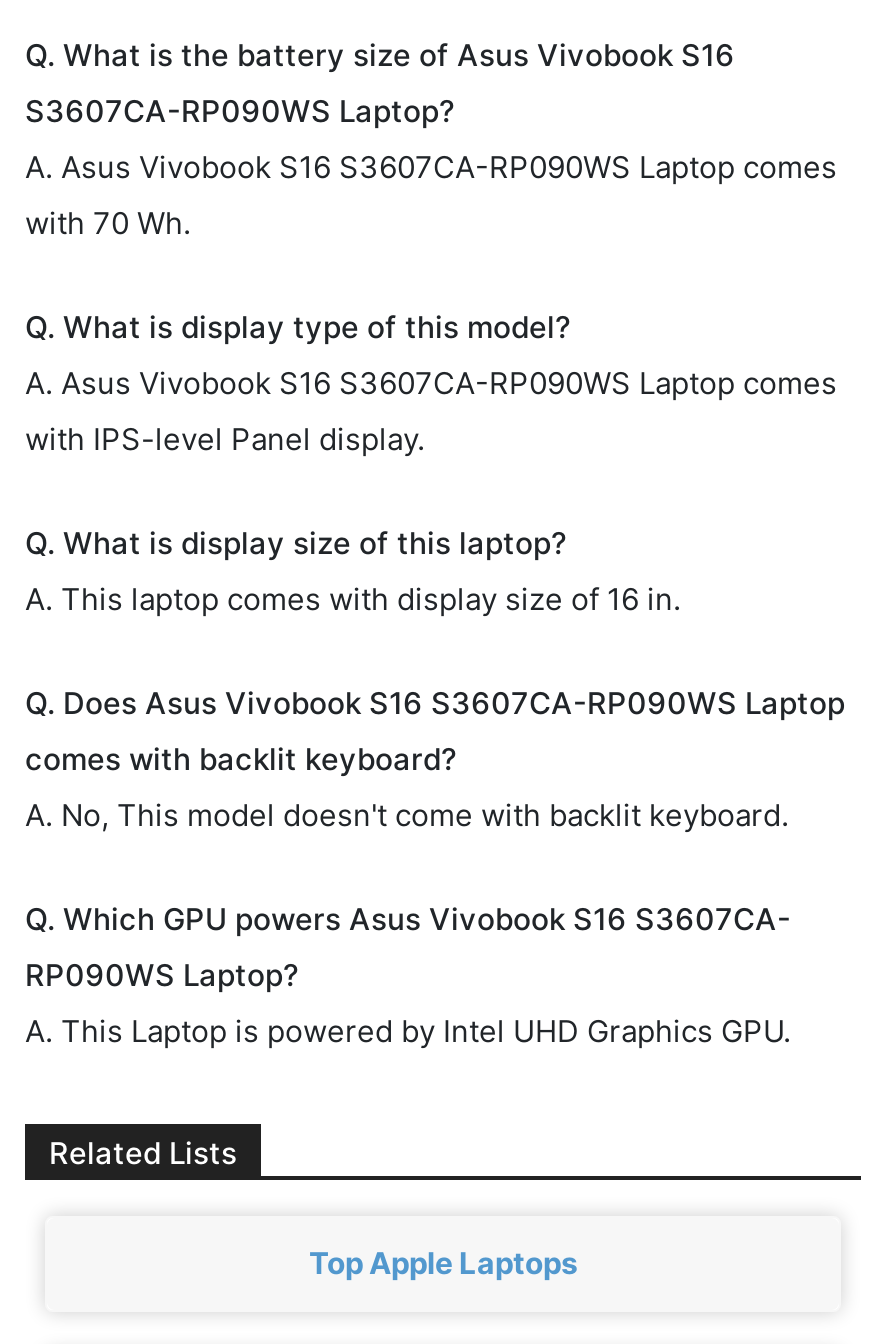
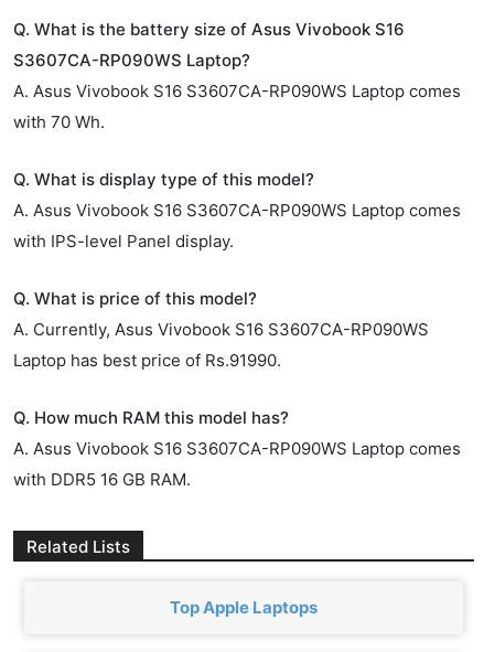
- Q. What is display size of this laptop?
- A. This laptop comes with display size of 16 in.
- Q. Does Asus Vivobook S16 S3607CA-RP090WS Laptop
- comes with backlit keyboard?
- A. No, This model doesn't come with backlit keyboard.
- Q. Which GPU powers Asus Vivobook S16 S3607CA-
- RP090WS Laptop?
- A. This Laptop is powered by Intel UHD Graphics GPU.
+ Q. What is price of this model?
+ A. Currently, Asus Vivobook S16 S3607CA-RP090WS
+ Laptop has best price of Rs.91990.
+ Q. How much RAM this model has?
+ A. Asus Vivobook S16 S3607CA-RP090WS Laptop comes
+ with DDR5 16 GB RAM.
